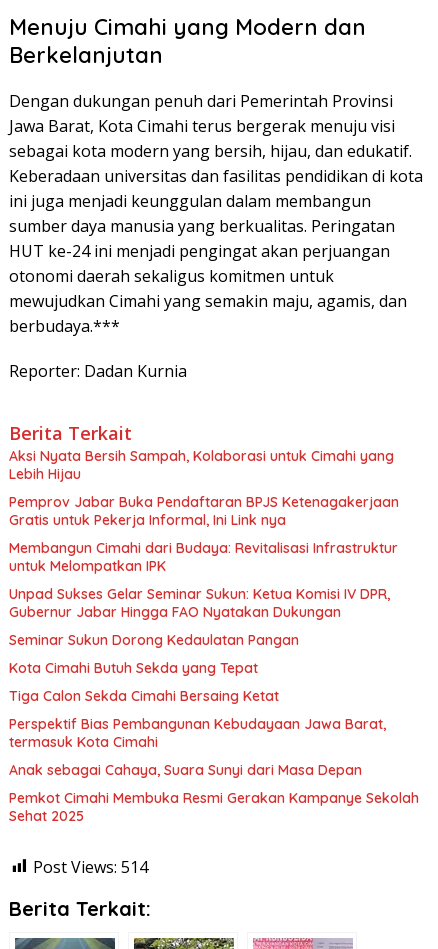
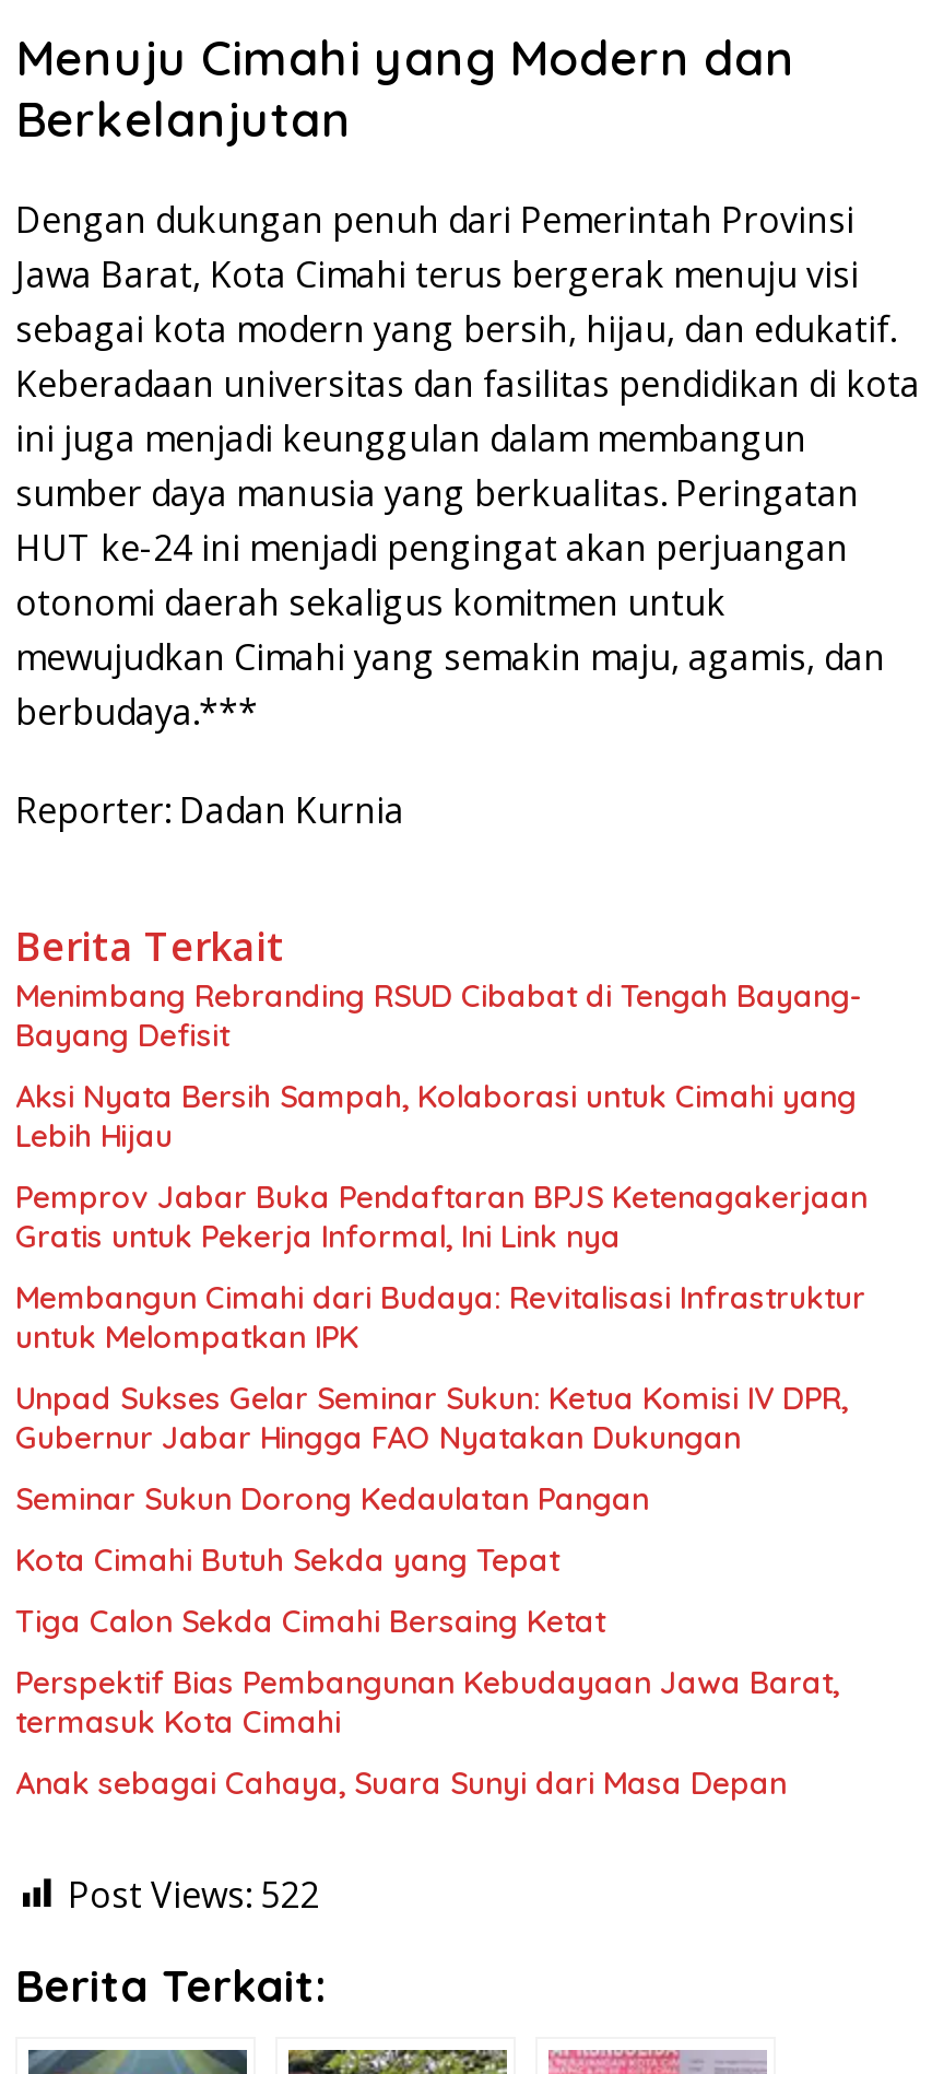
+ Menimbang Rebranding RSUD Cibabat di Tengah Bayang-
+ Bayang Defisit

moved down: Aksi Nyata Bersih Sampah, Kolaborasi untuk Cimahi yang | Lebih Hijau | Pemprov Jabar Buka Pendaftaran BPJS Ketenagakerjaan | ... | termasuk Kota Cimahi | Anak sebagai Cahaya, Suara Sunyi dari Masa Depan

- Pemkot Cimahi Membuka Resmi Gerakan Kampanye Sekolah
- Sehat 2025
- Post Views: 514
+ Post Views: 522
